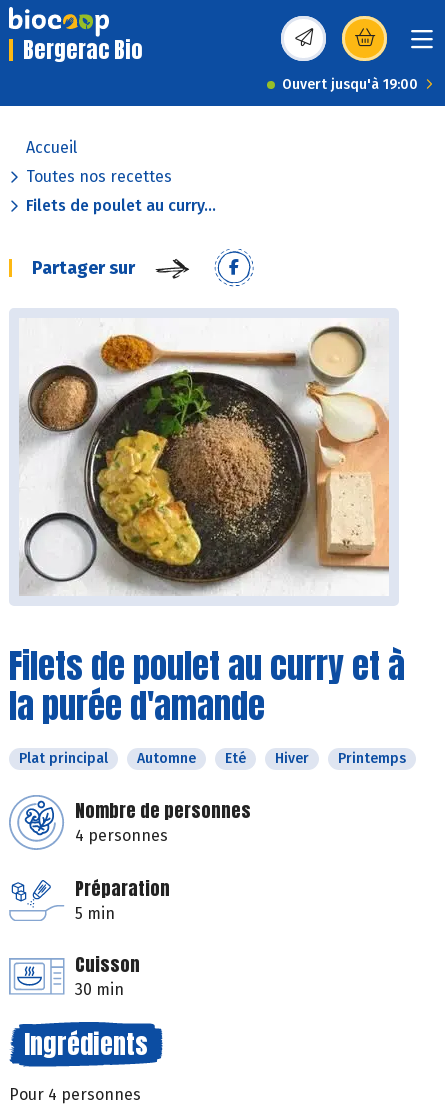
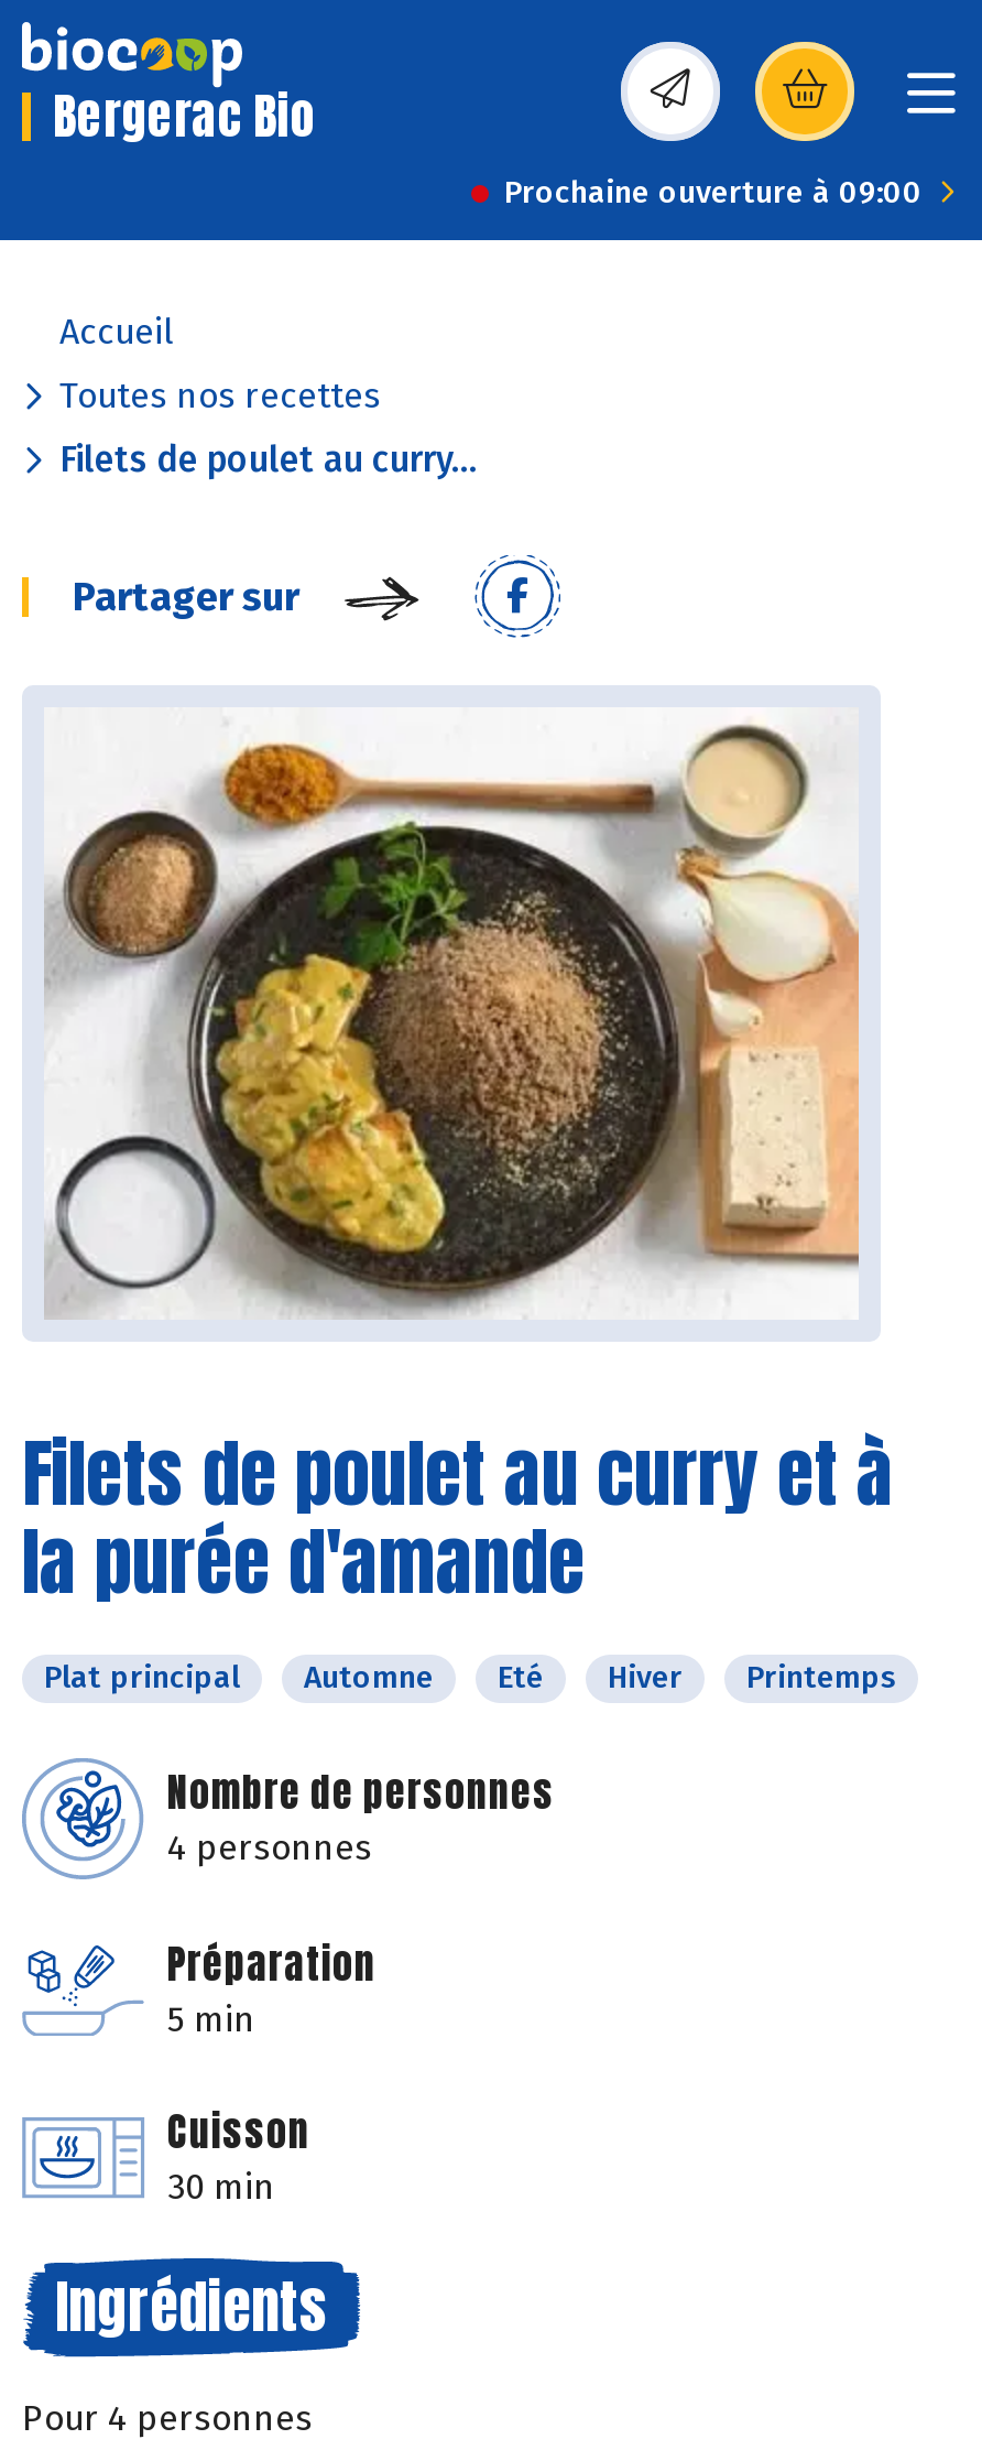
- Ouvert jusqu'à 19:00
+ Prochaine ouverture à 09:00
